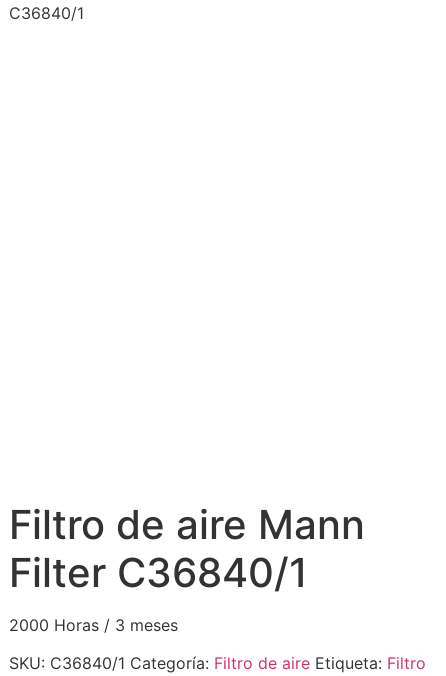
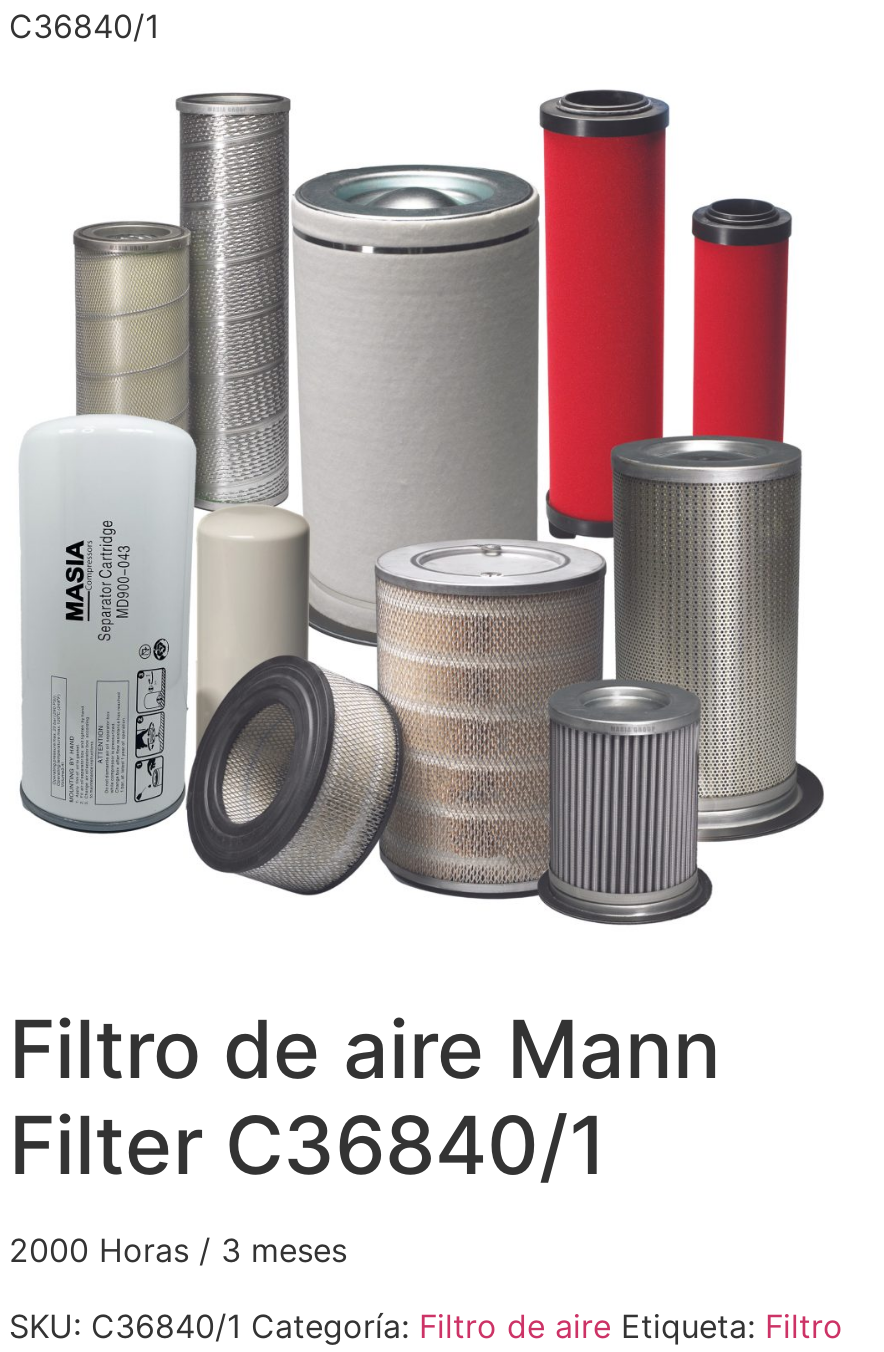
+ [image]
